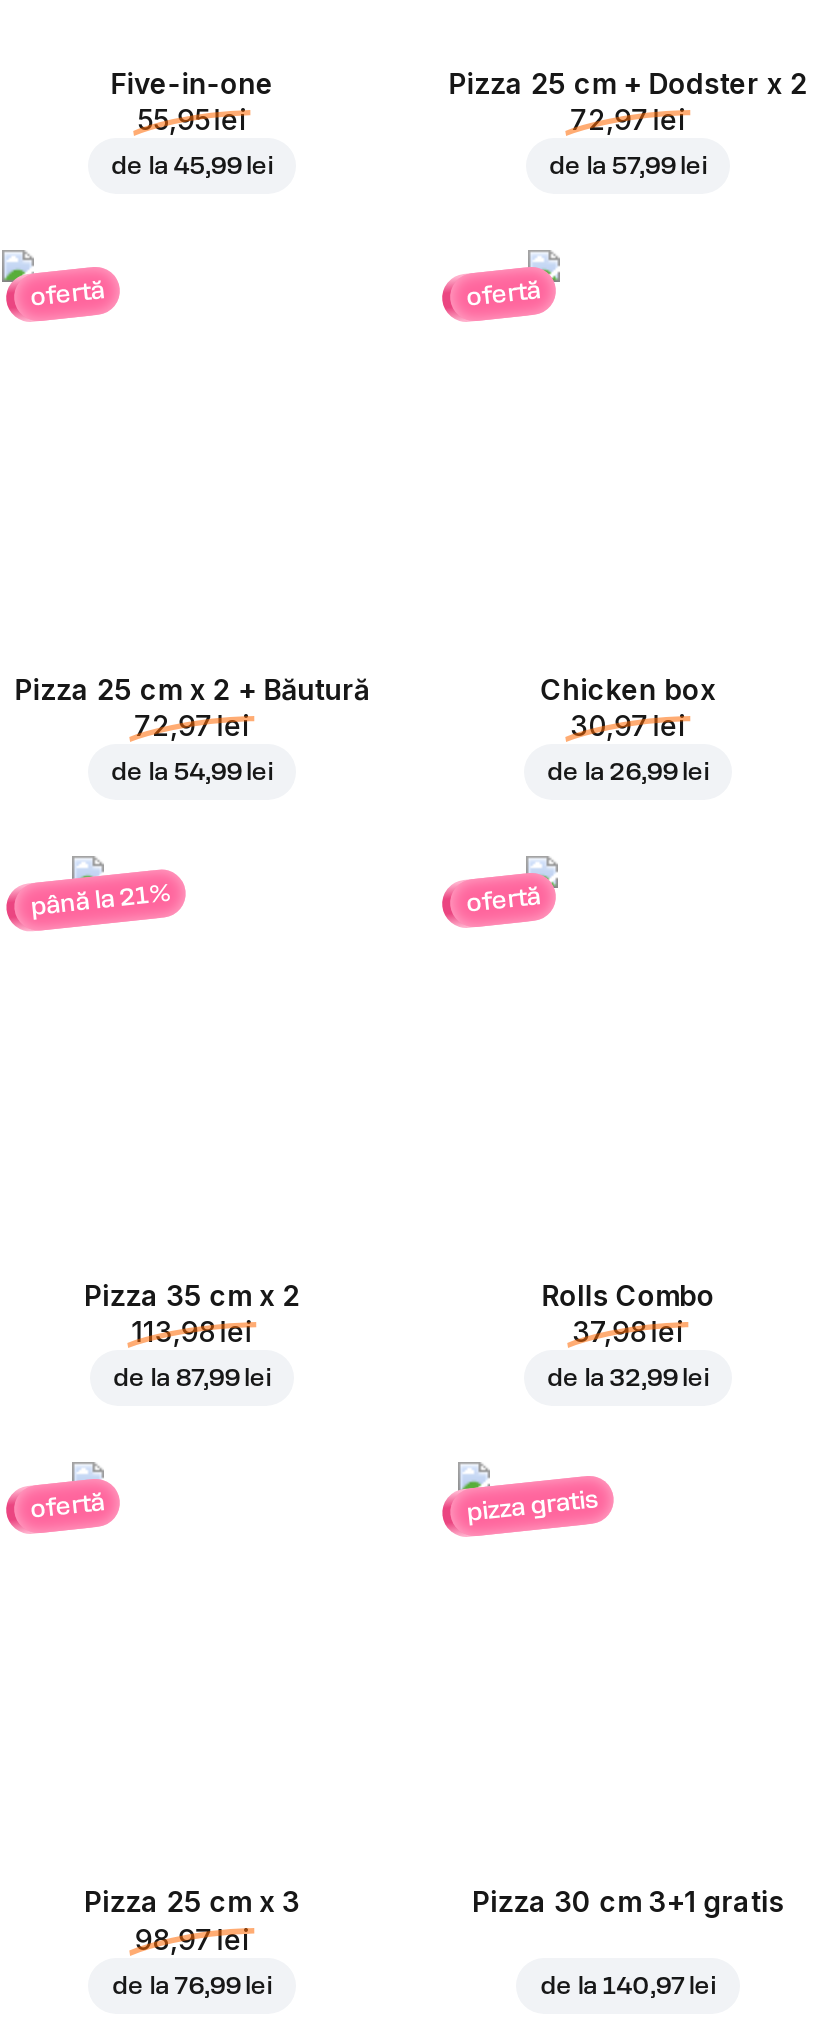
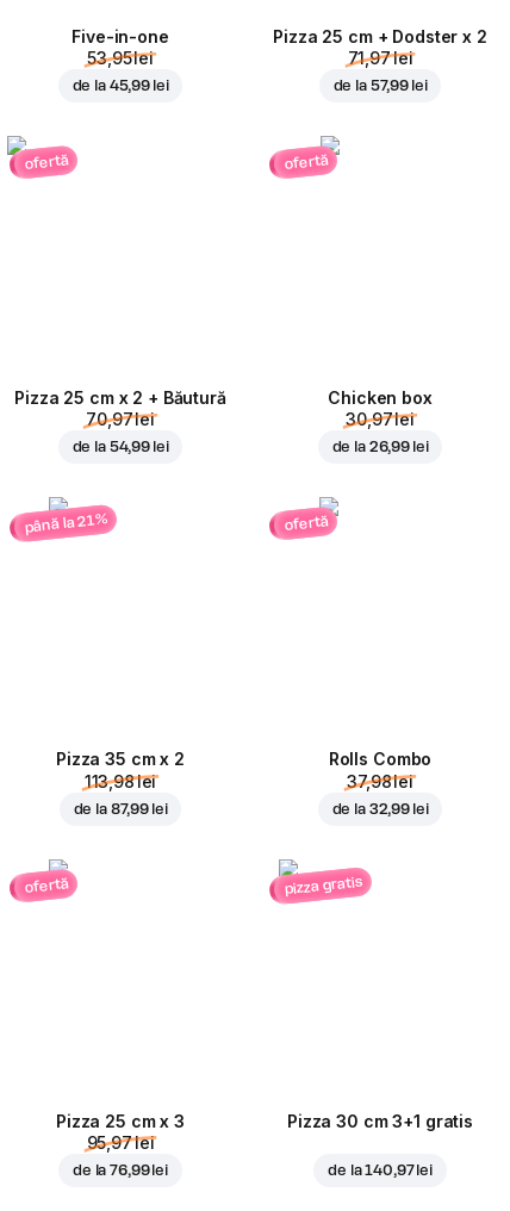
- 55,95 lei
+ 53,95 lei

- 72,97 lei
+ 71,97 lei

- 72,97 lei
+ 70,97 lei

- 98,97 lei
+ 95,97 lei
